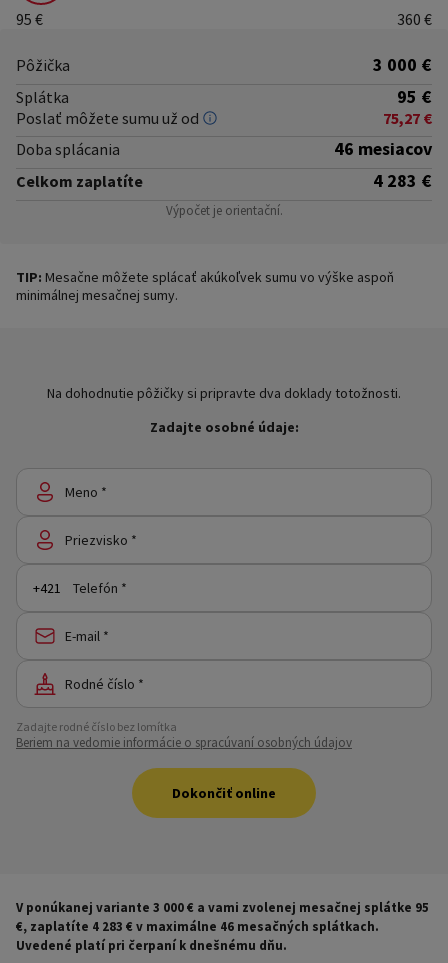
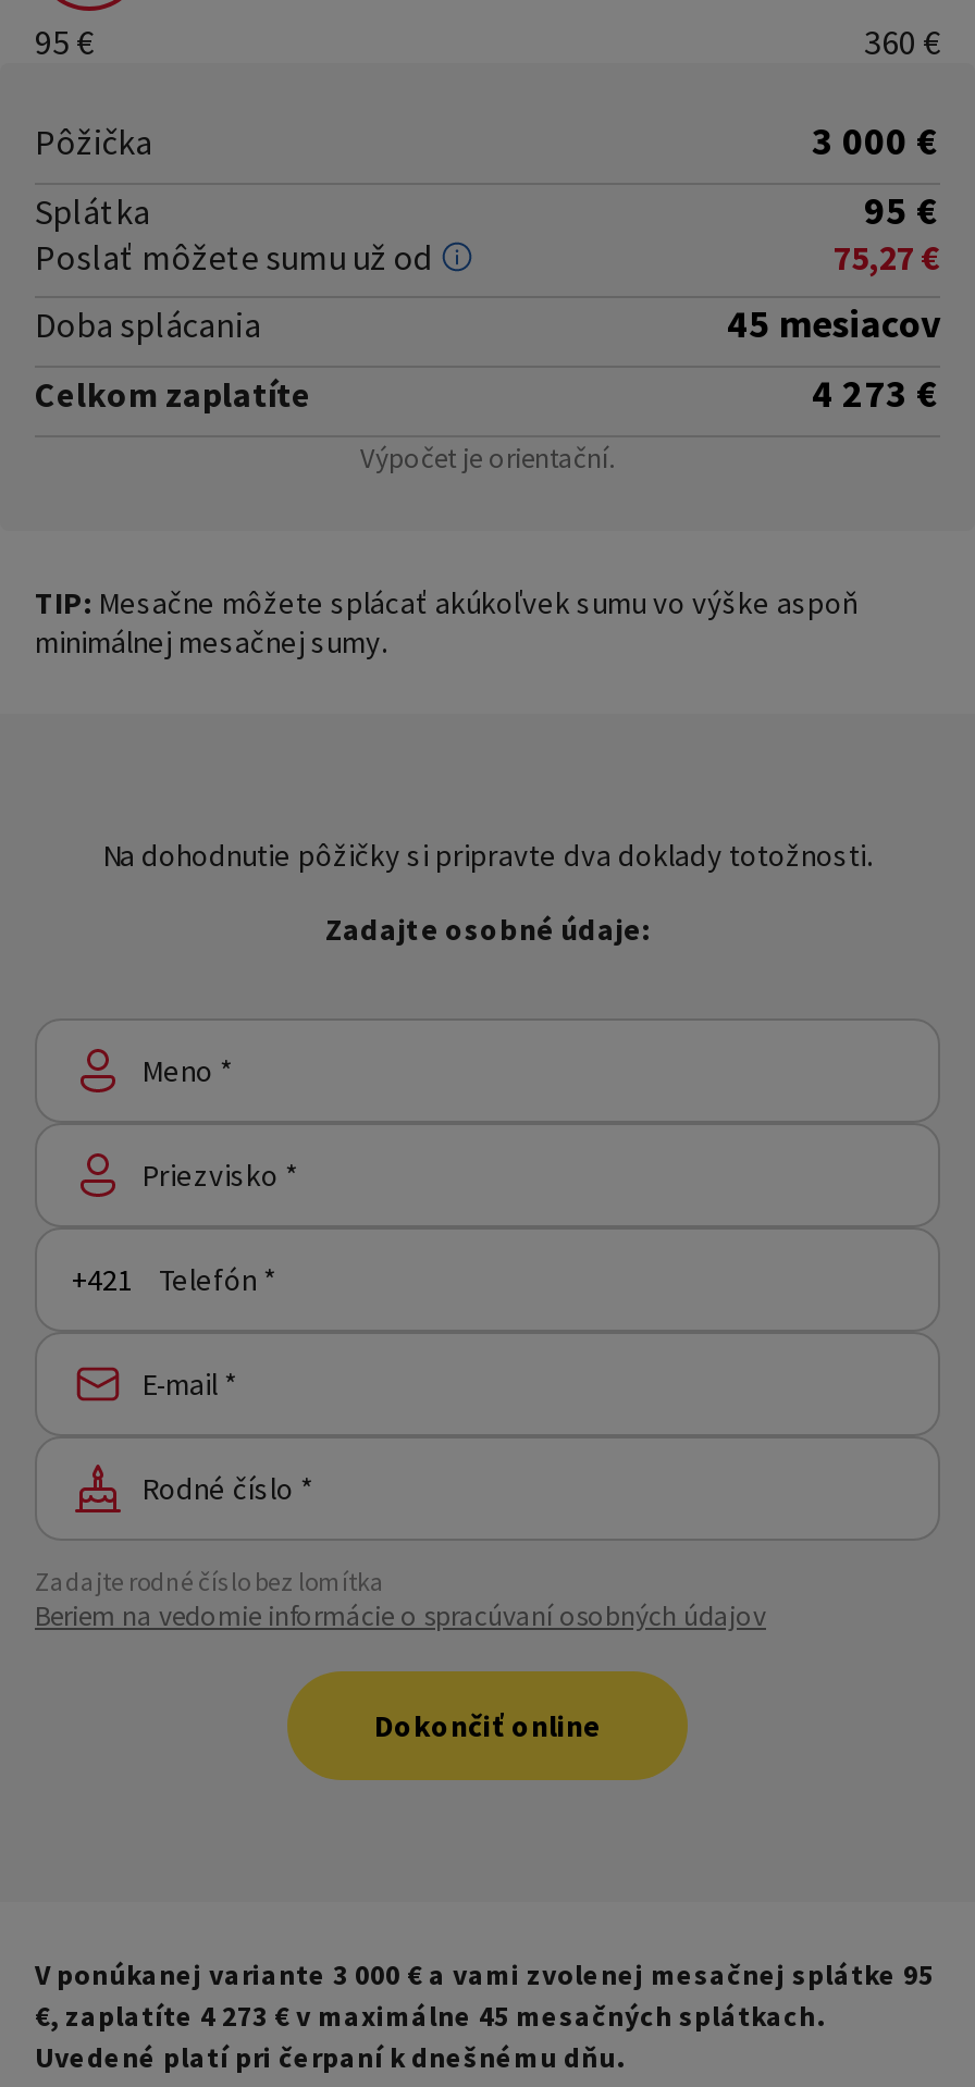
- 46 mesiacov
+ 45 mesiacov

- 4 283 €
+ 4 273 €

- €, zaplatíte 4 283 € v maximálne 46 mesačných splátkach.
+ €, zaplatíte 4 273 € v maximálne 45 mesačných splátkach.
